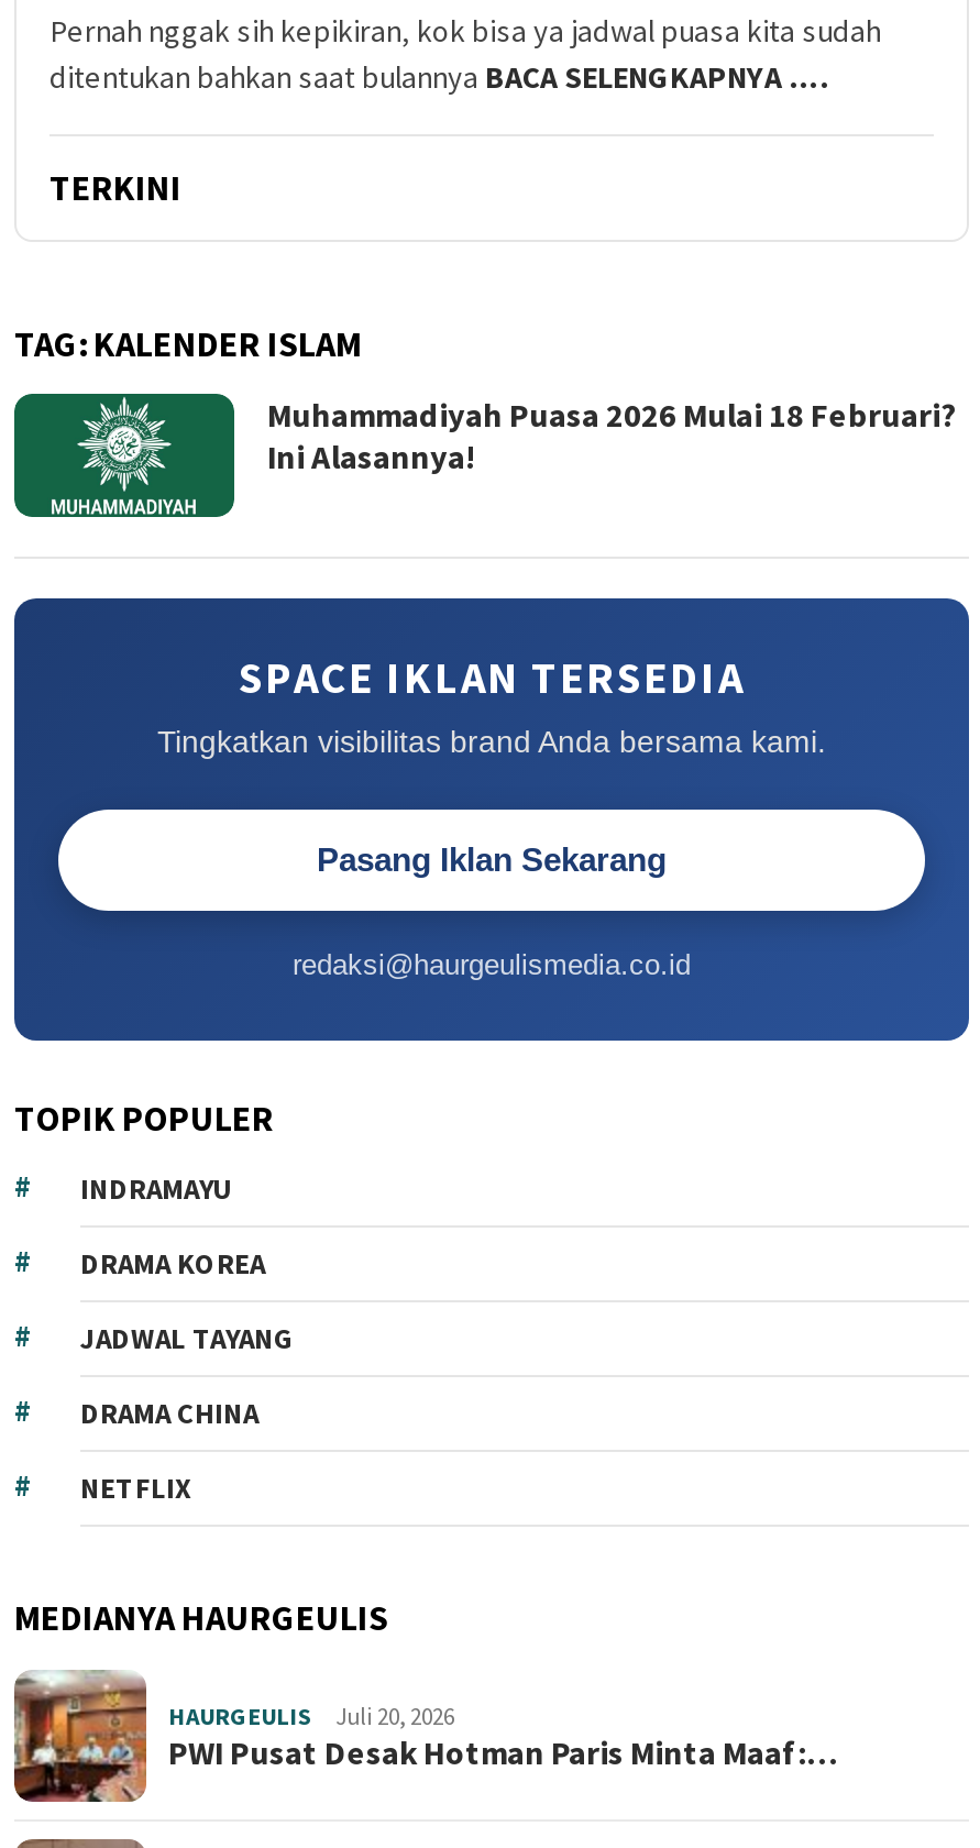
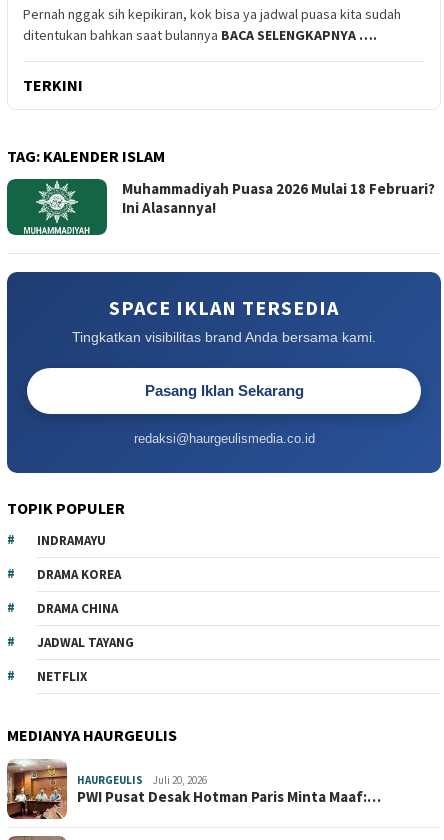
moved down: JADWAL TAYANG

moved up: DRAMA CHINA
